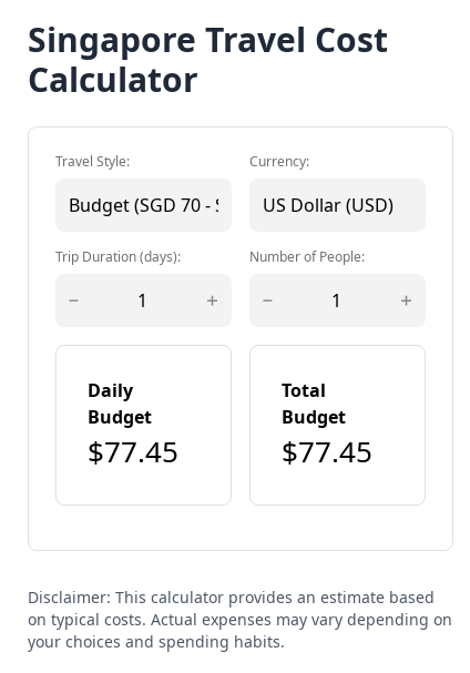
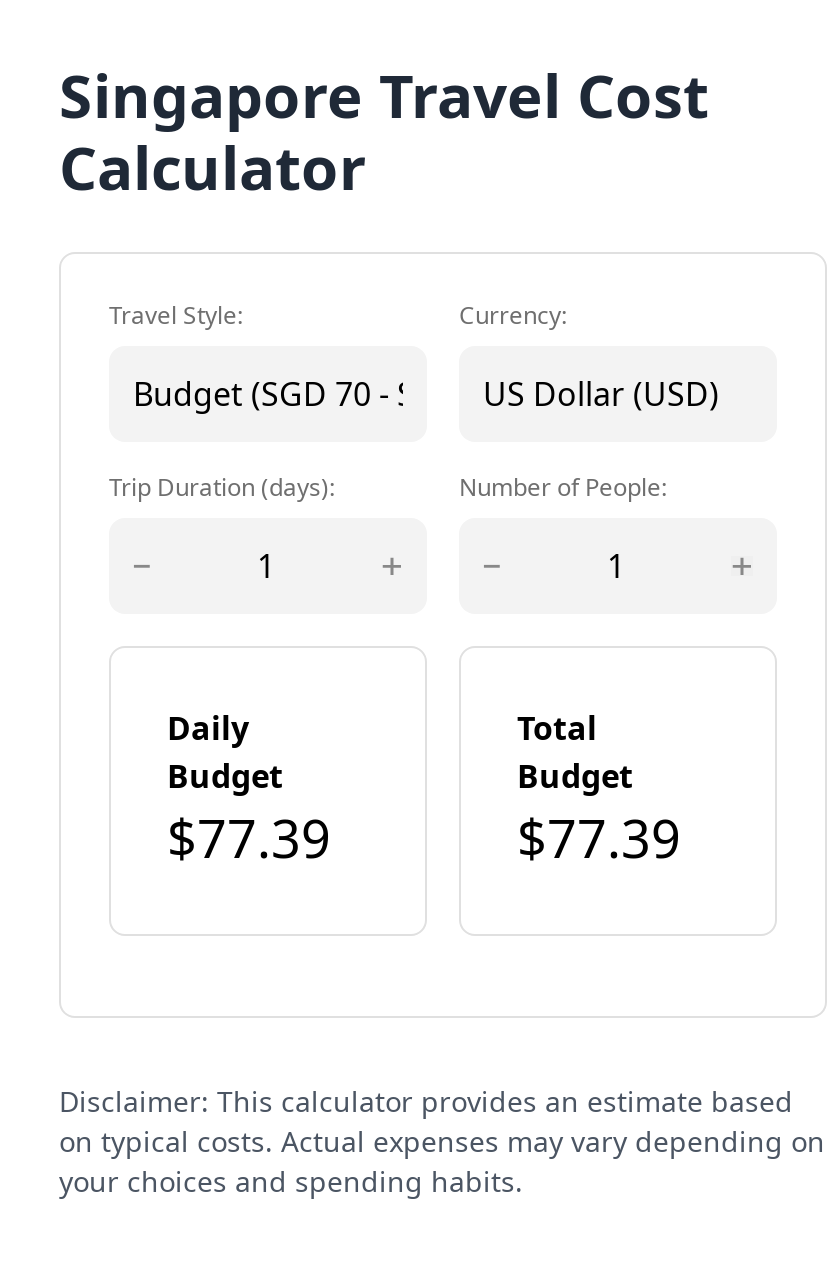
- $77.45
+ $77.39

- $77.45
+ $77.39
